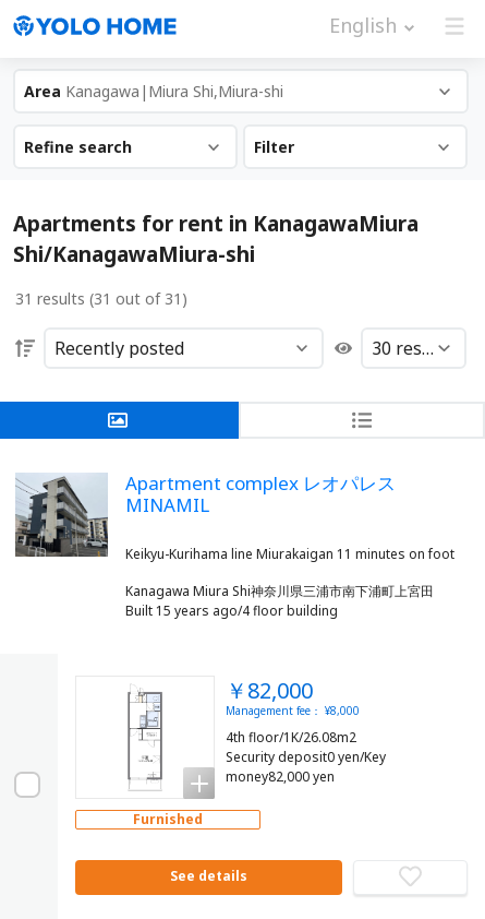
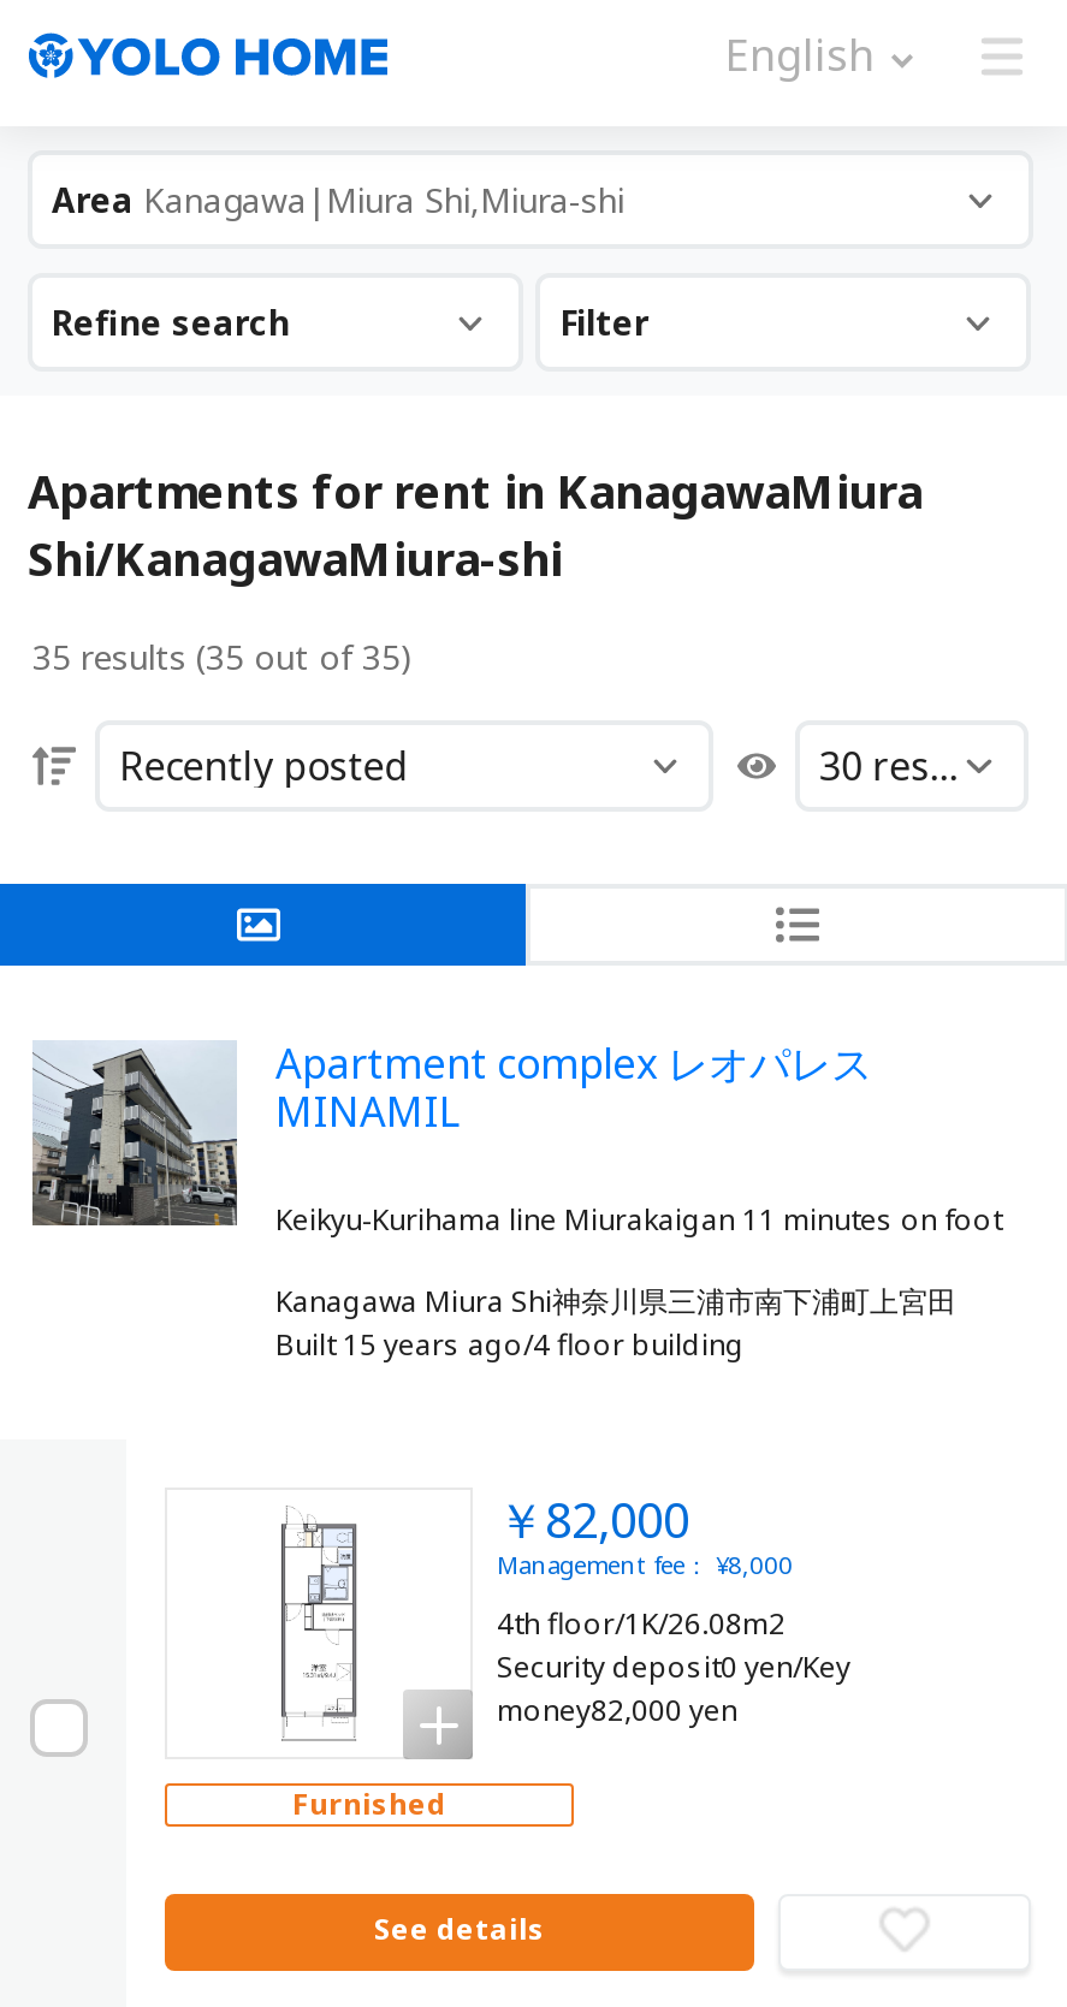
- 31 results (31 out of 31)
+ 35 results (35 out of 35)
